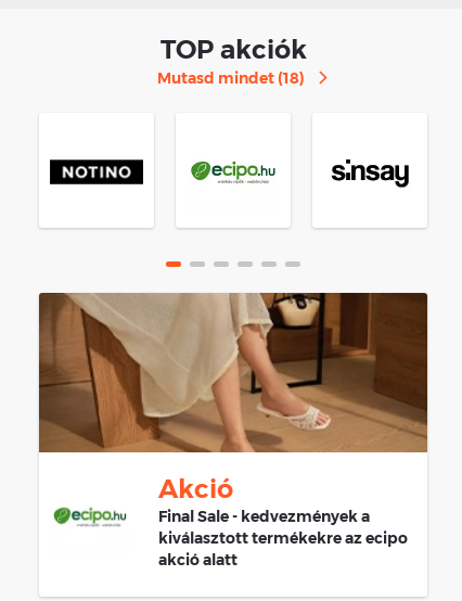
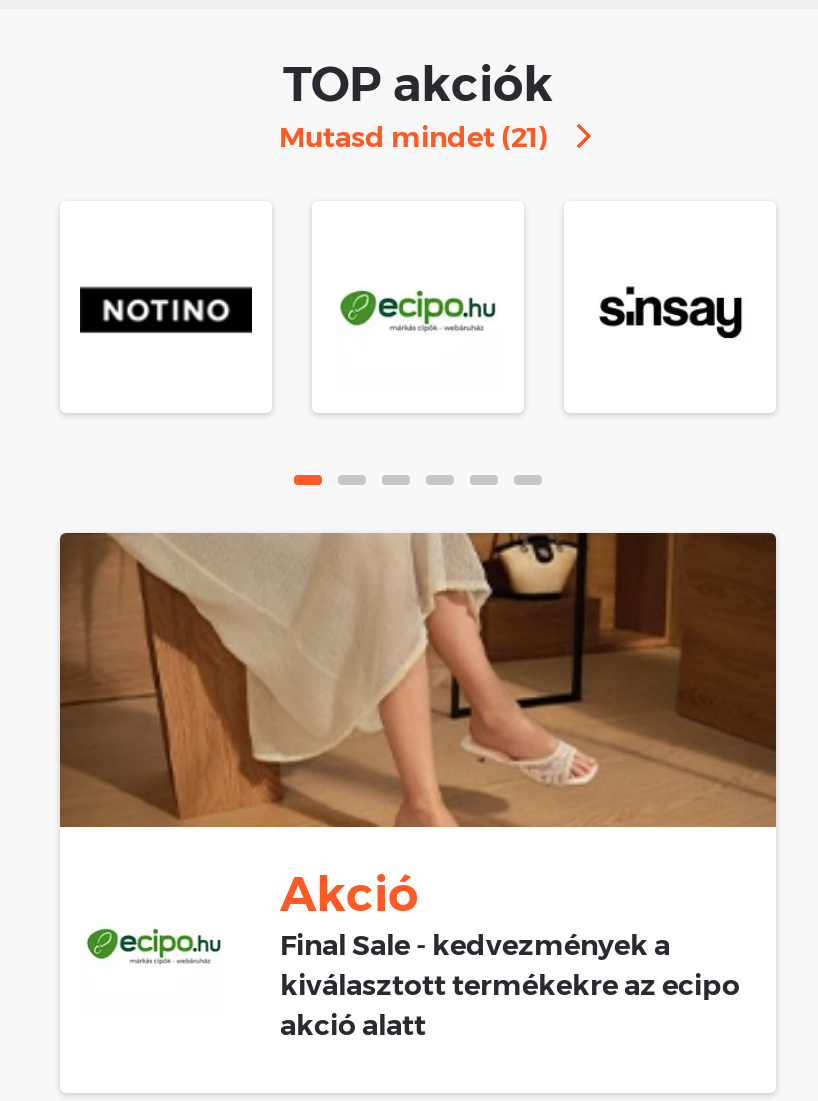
- Mutasd mindet (18)
+ Mutasd mindet (21)
